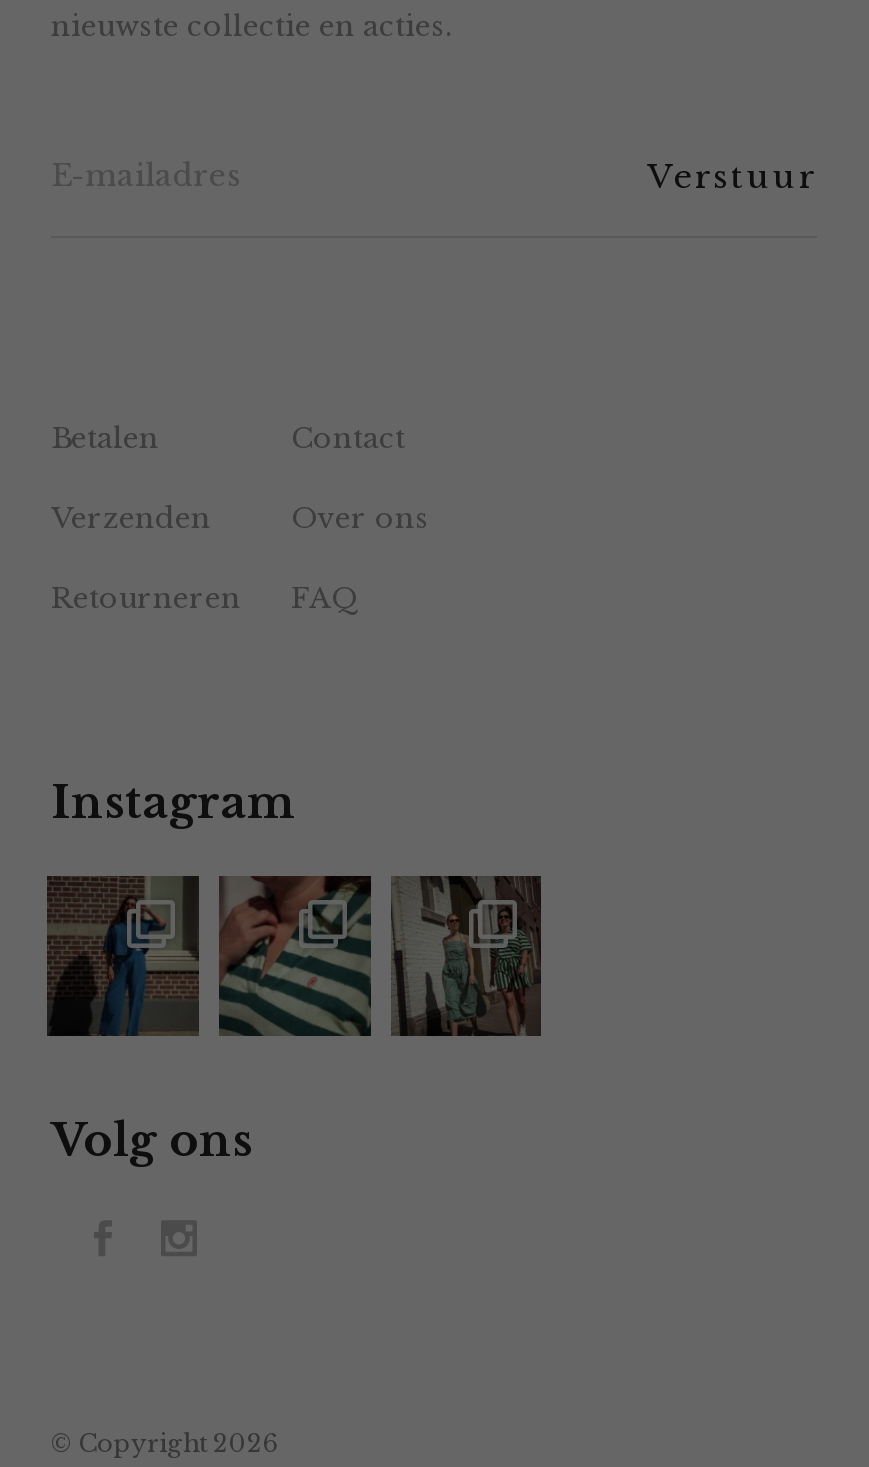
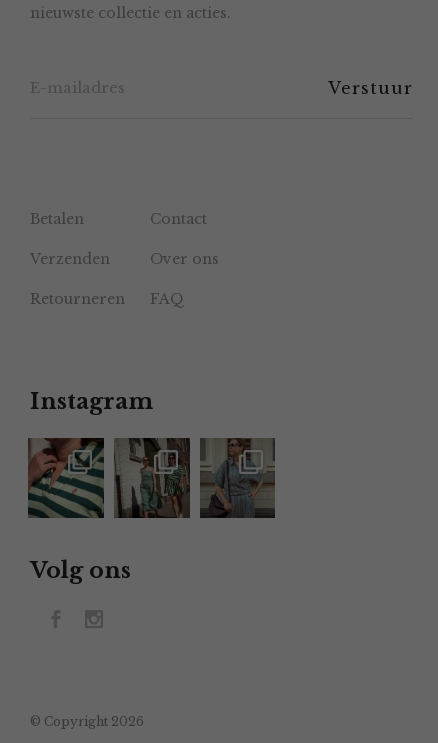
- [image]
+ [image]

- [image]
+ [image]

- [image]
+ [image]
